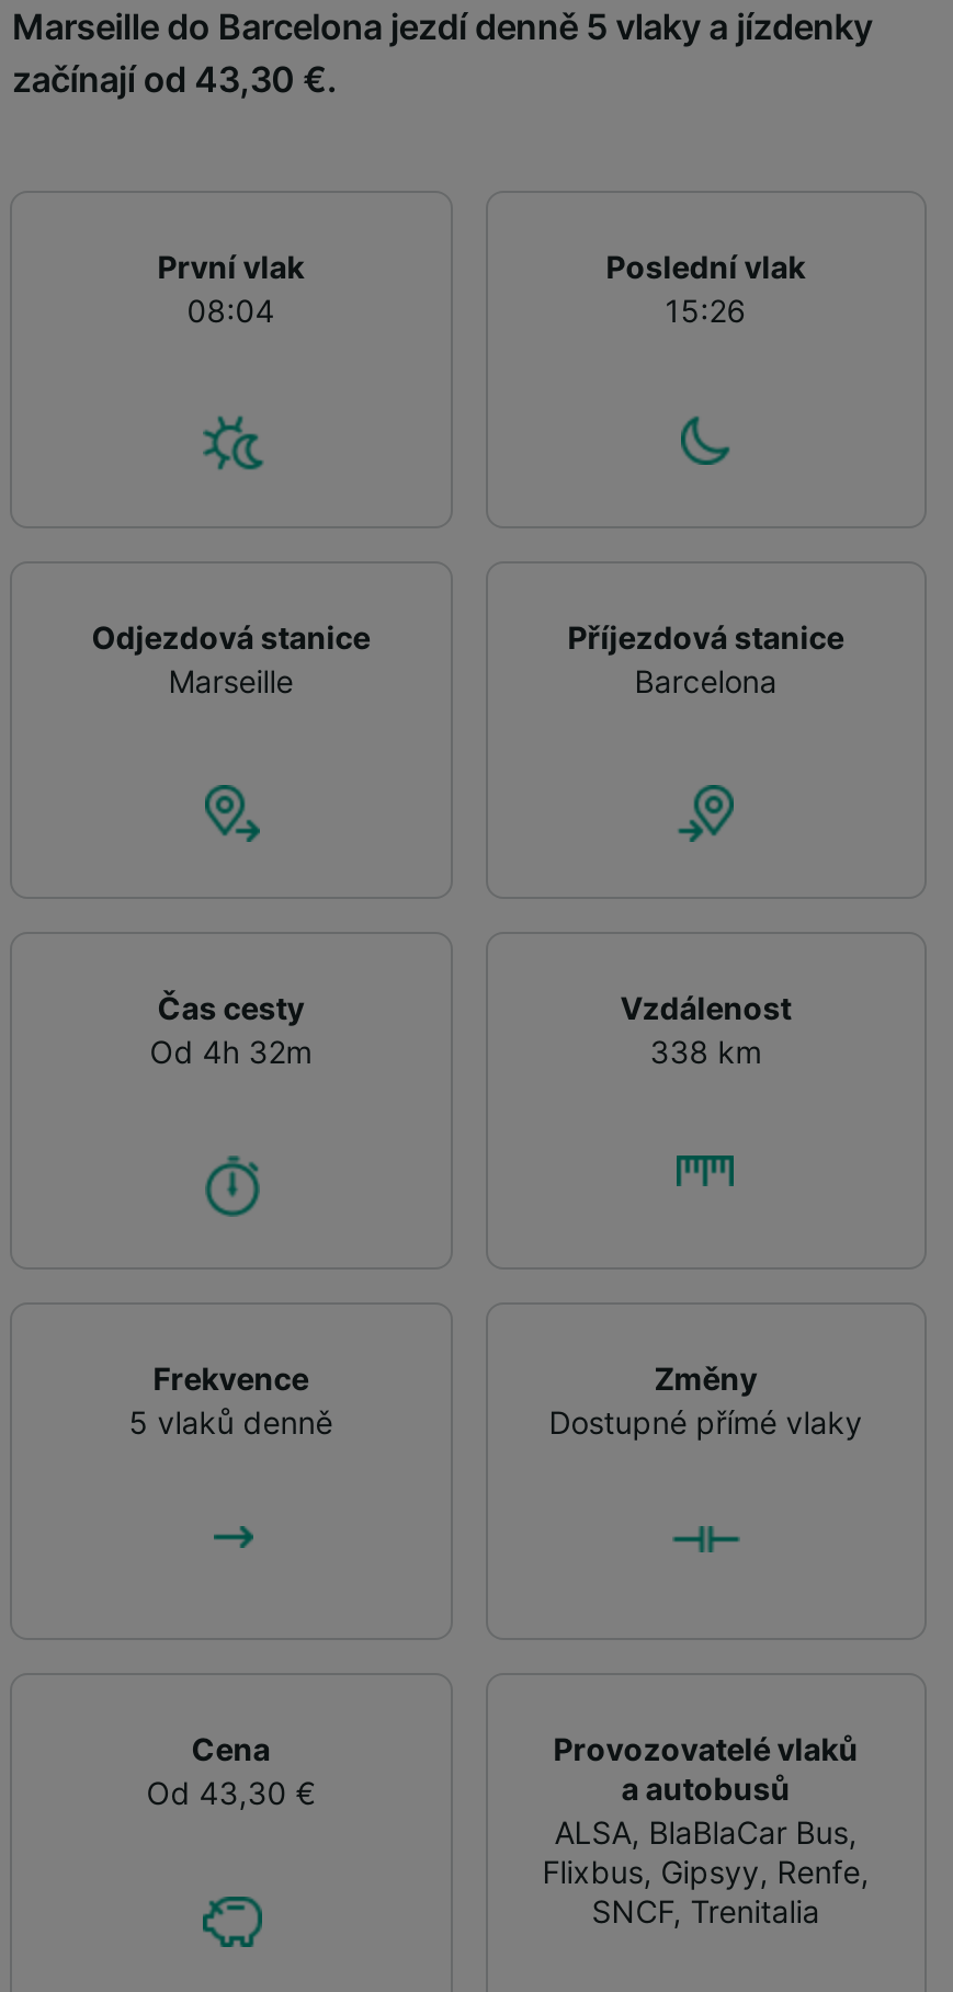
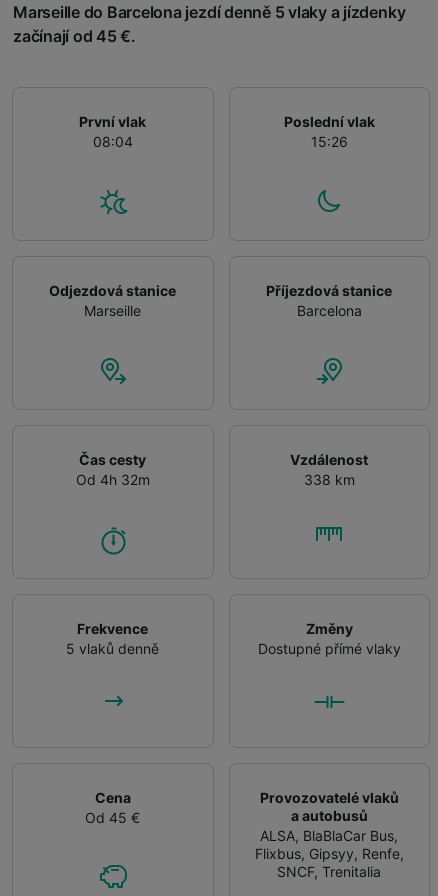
- začínají od 43,30 €.
+ začínají od 45 €.

- Od 43,30 €
+ Od 45 €
